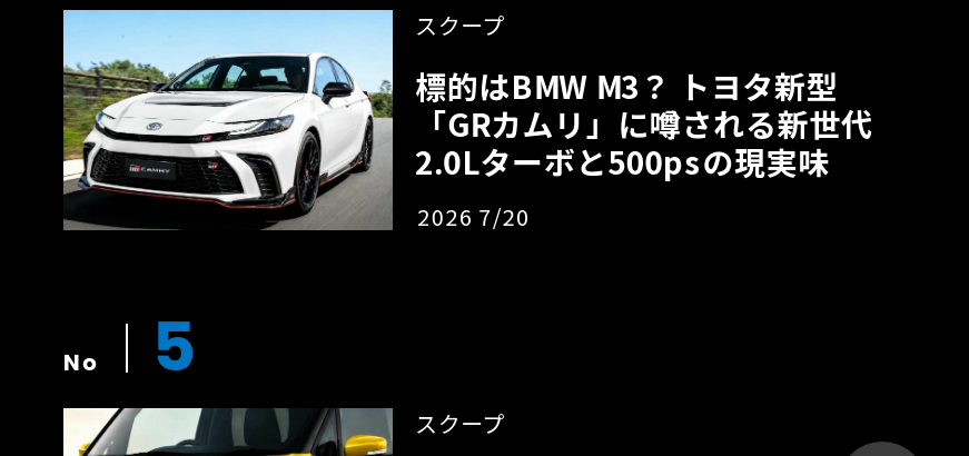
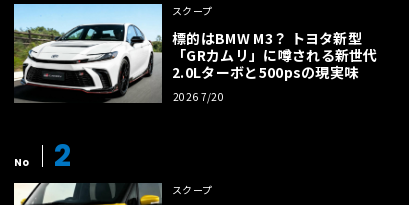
- No 5
+ No 2
